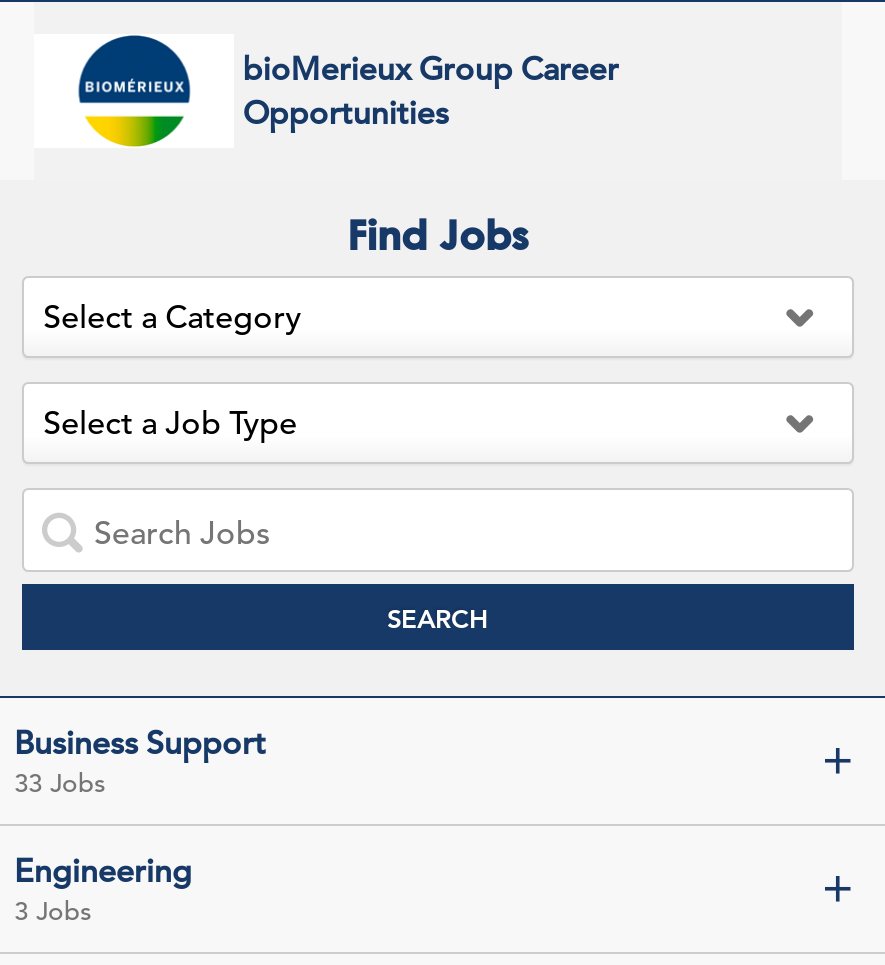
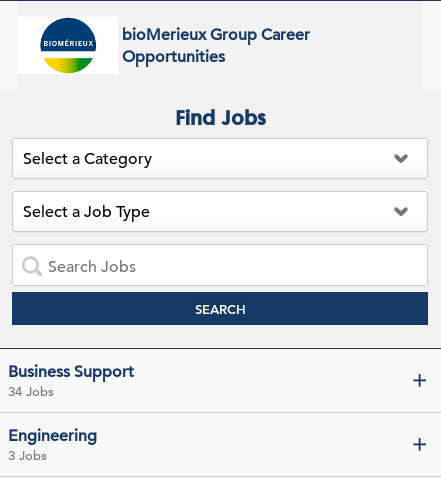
- 33 Jobs
+ 34 Jobs
